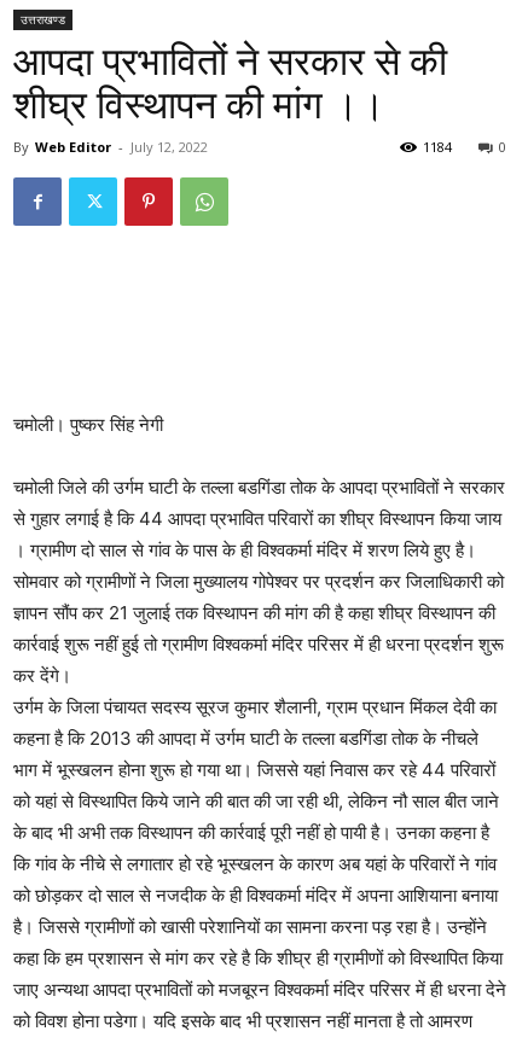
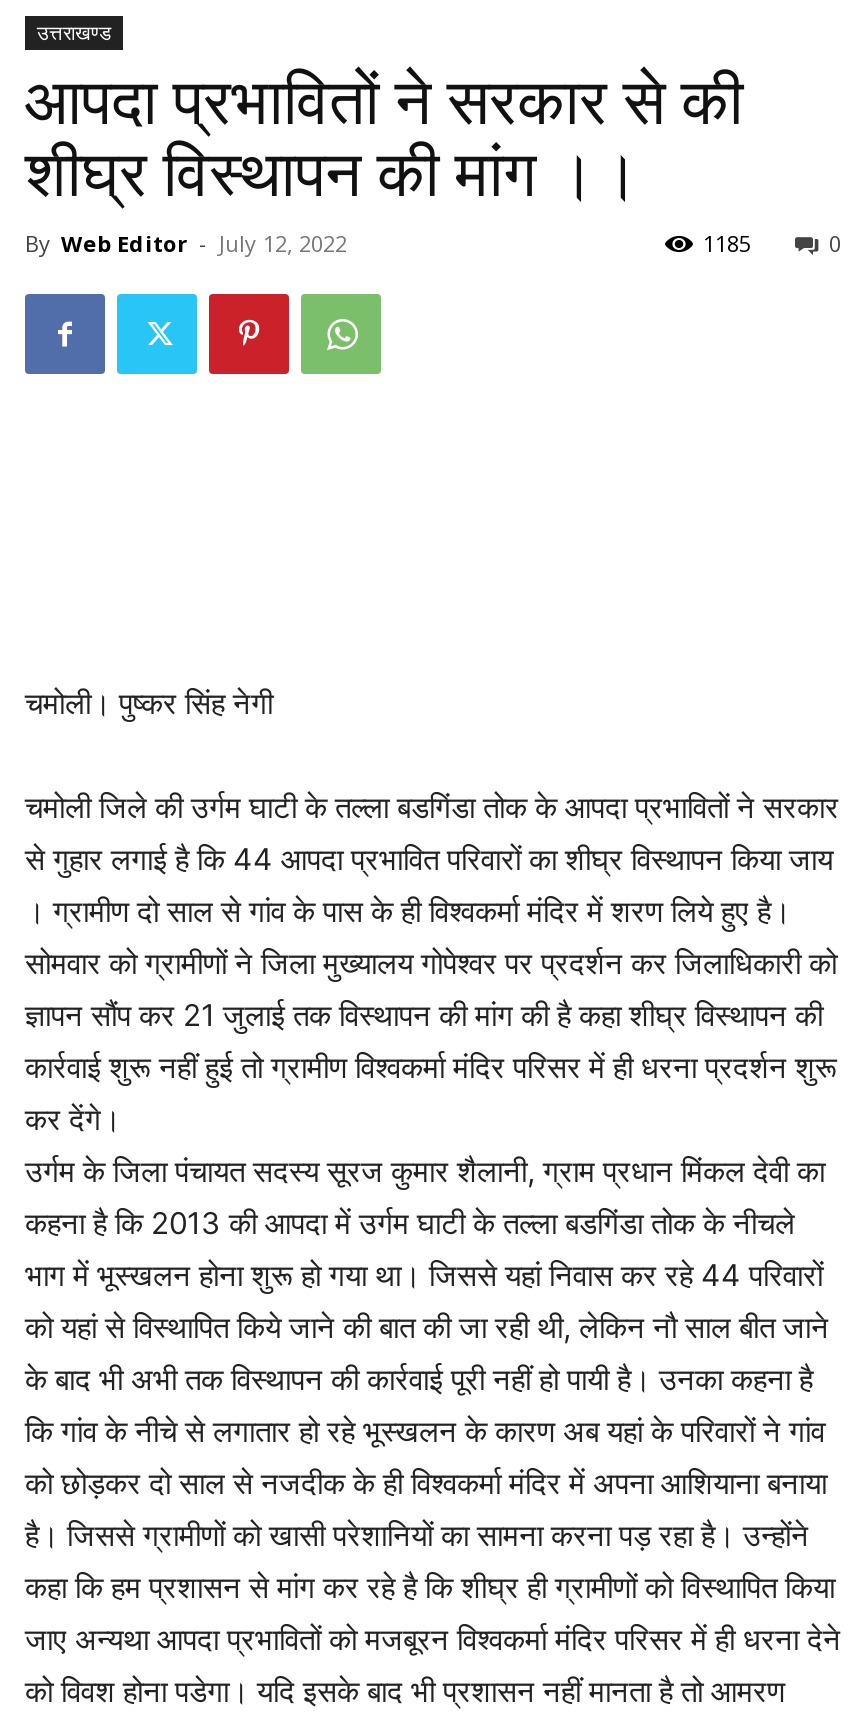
- 1184
+ 1185
